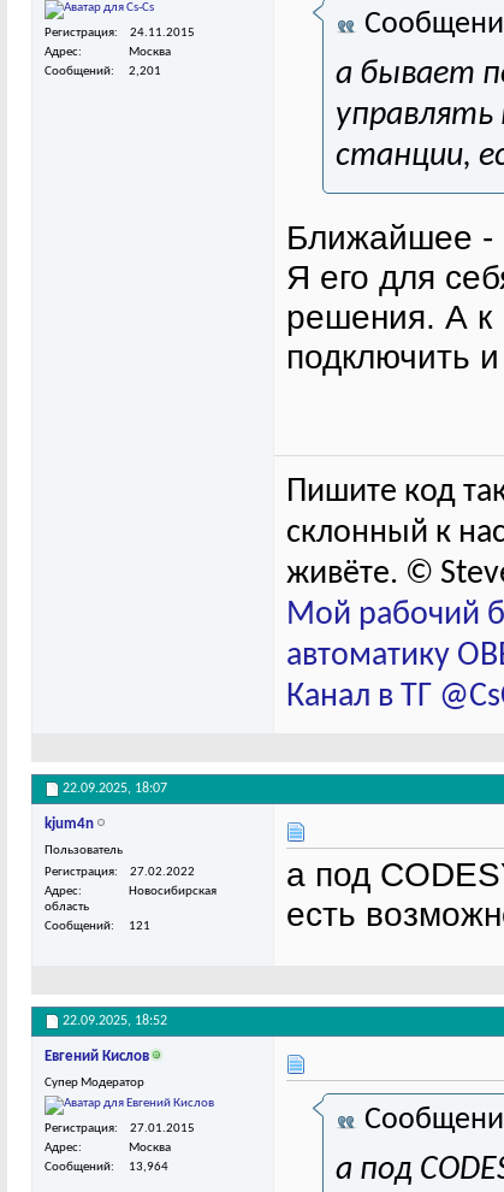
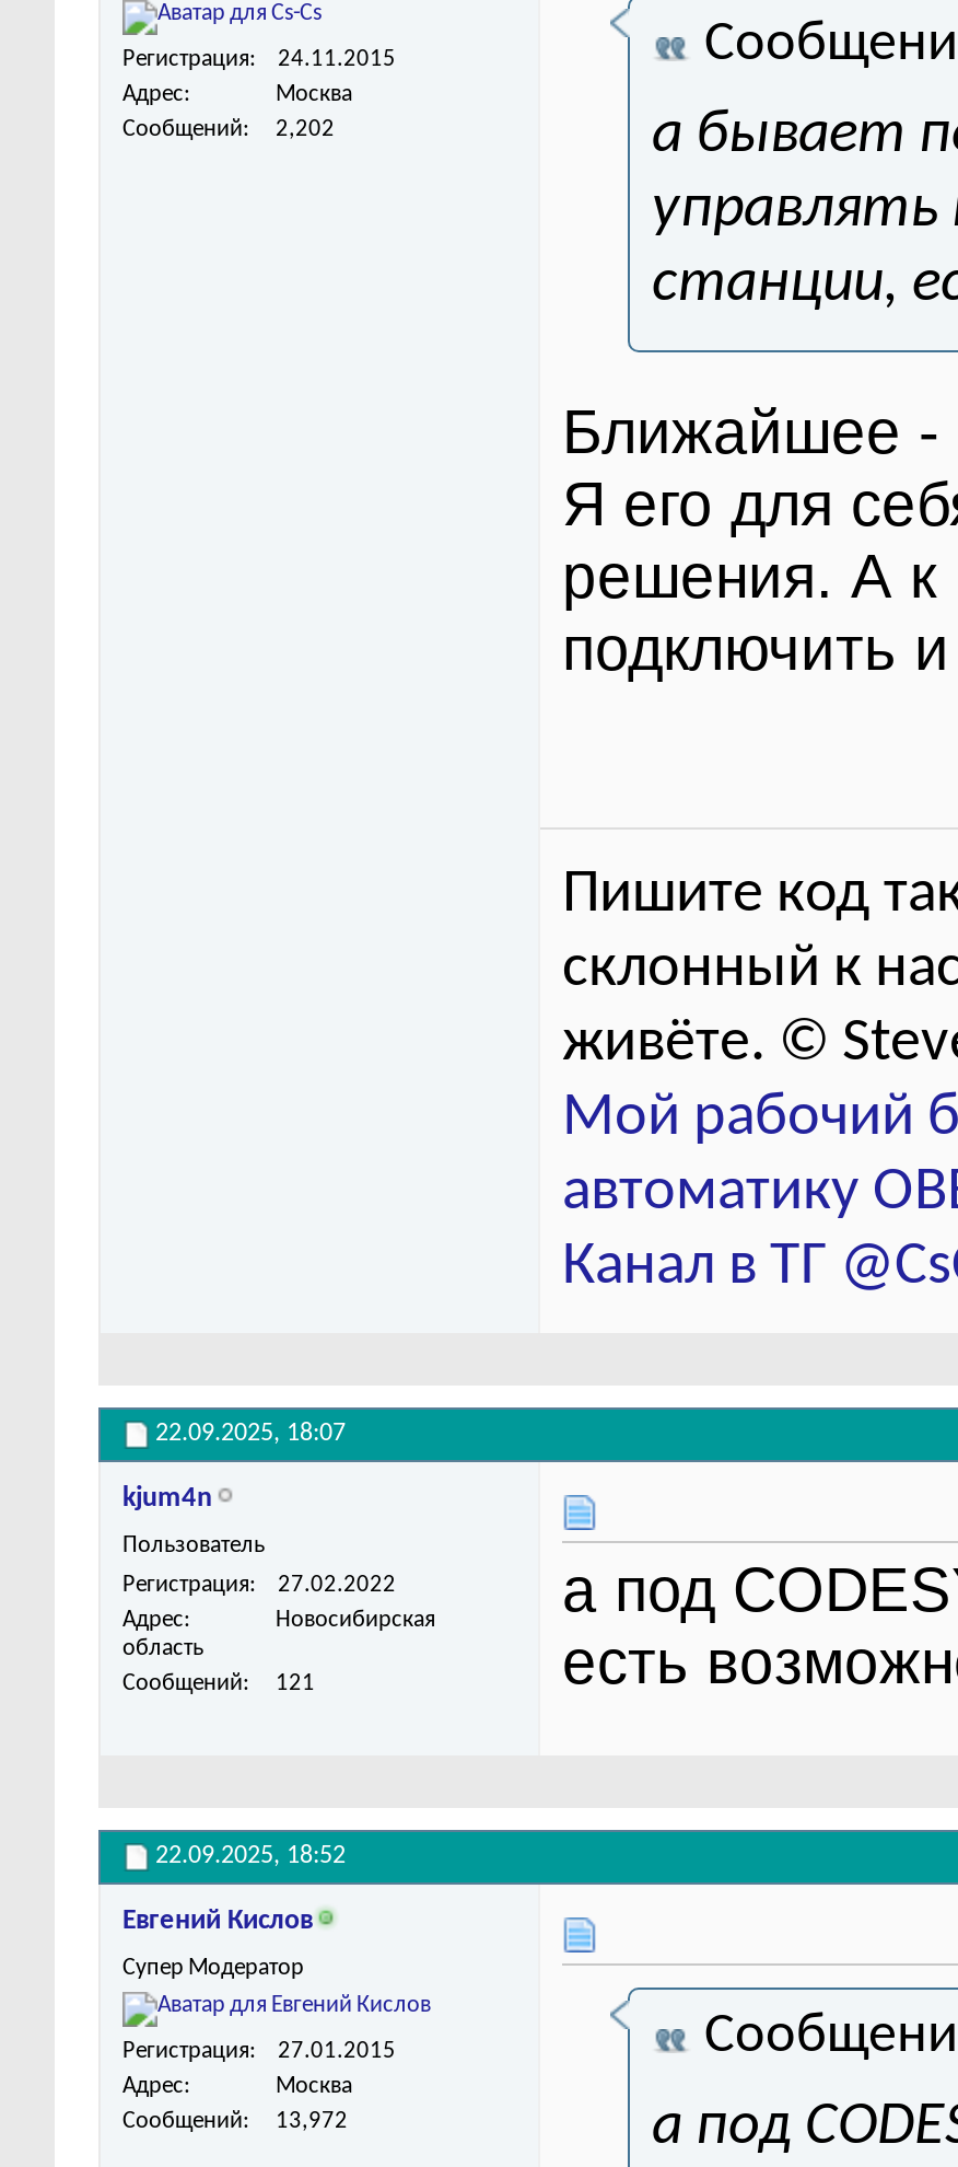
- Сообщений 2,201
+ Сообщений 2,202

- Сообщений 13,964
+ Сообщений 13,972
